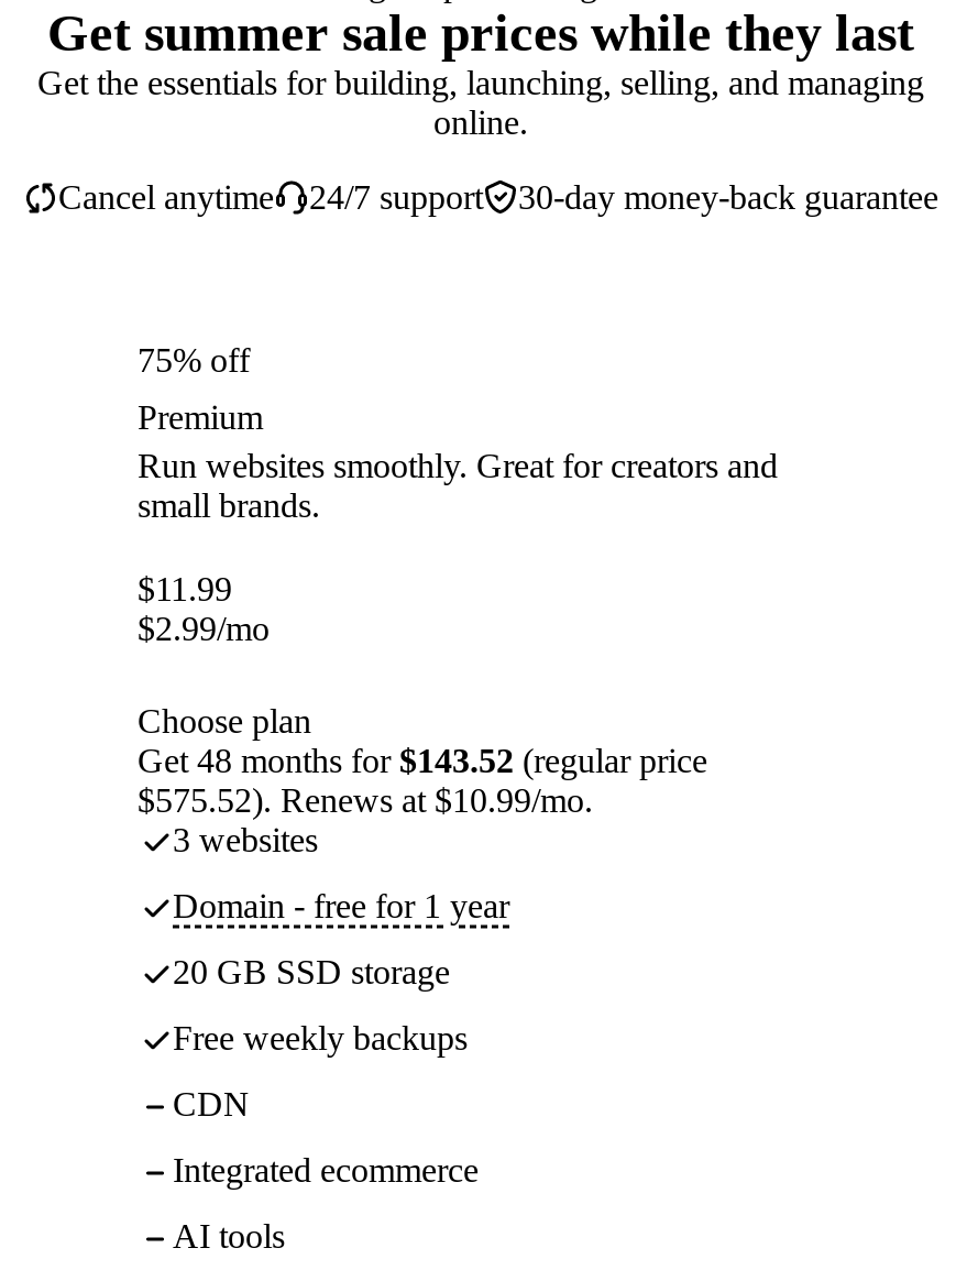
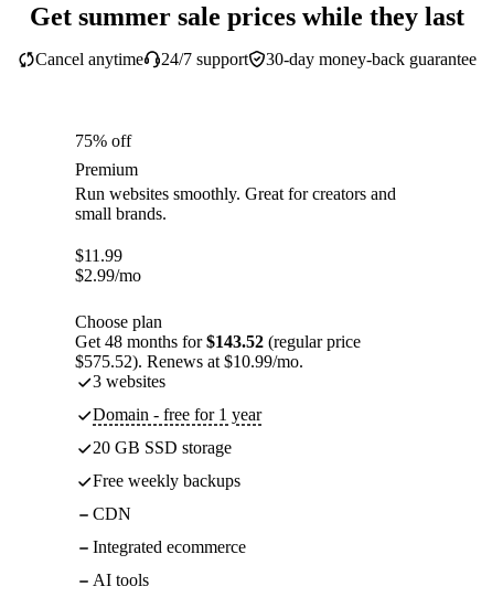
- Get the essentials for building, launching, selling, and managing
- online.
